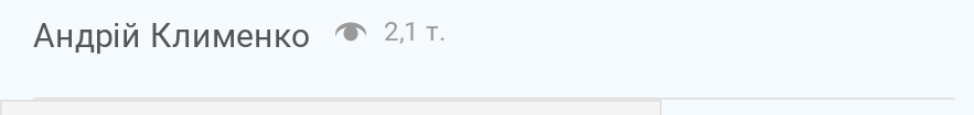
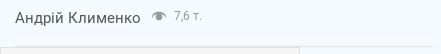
- 2,1 т.
+ 7,6 т.
